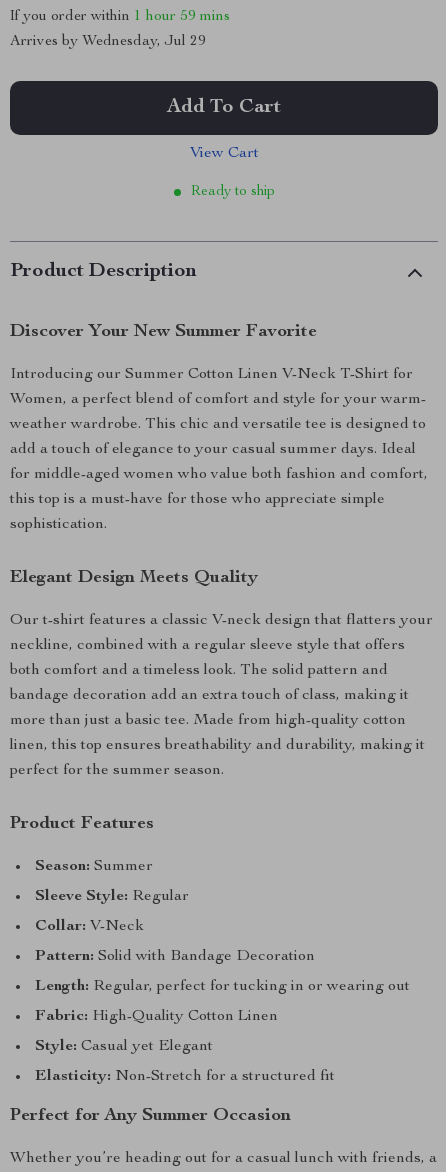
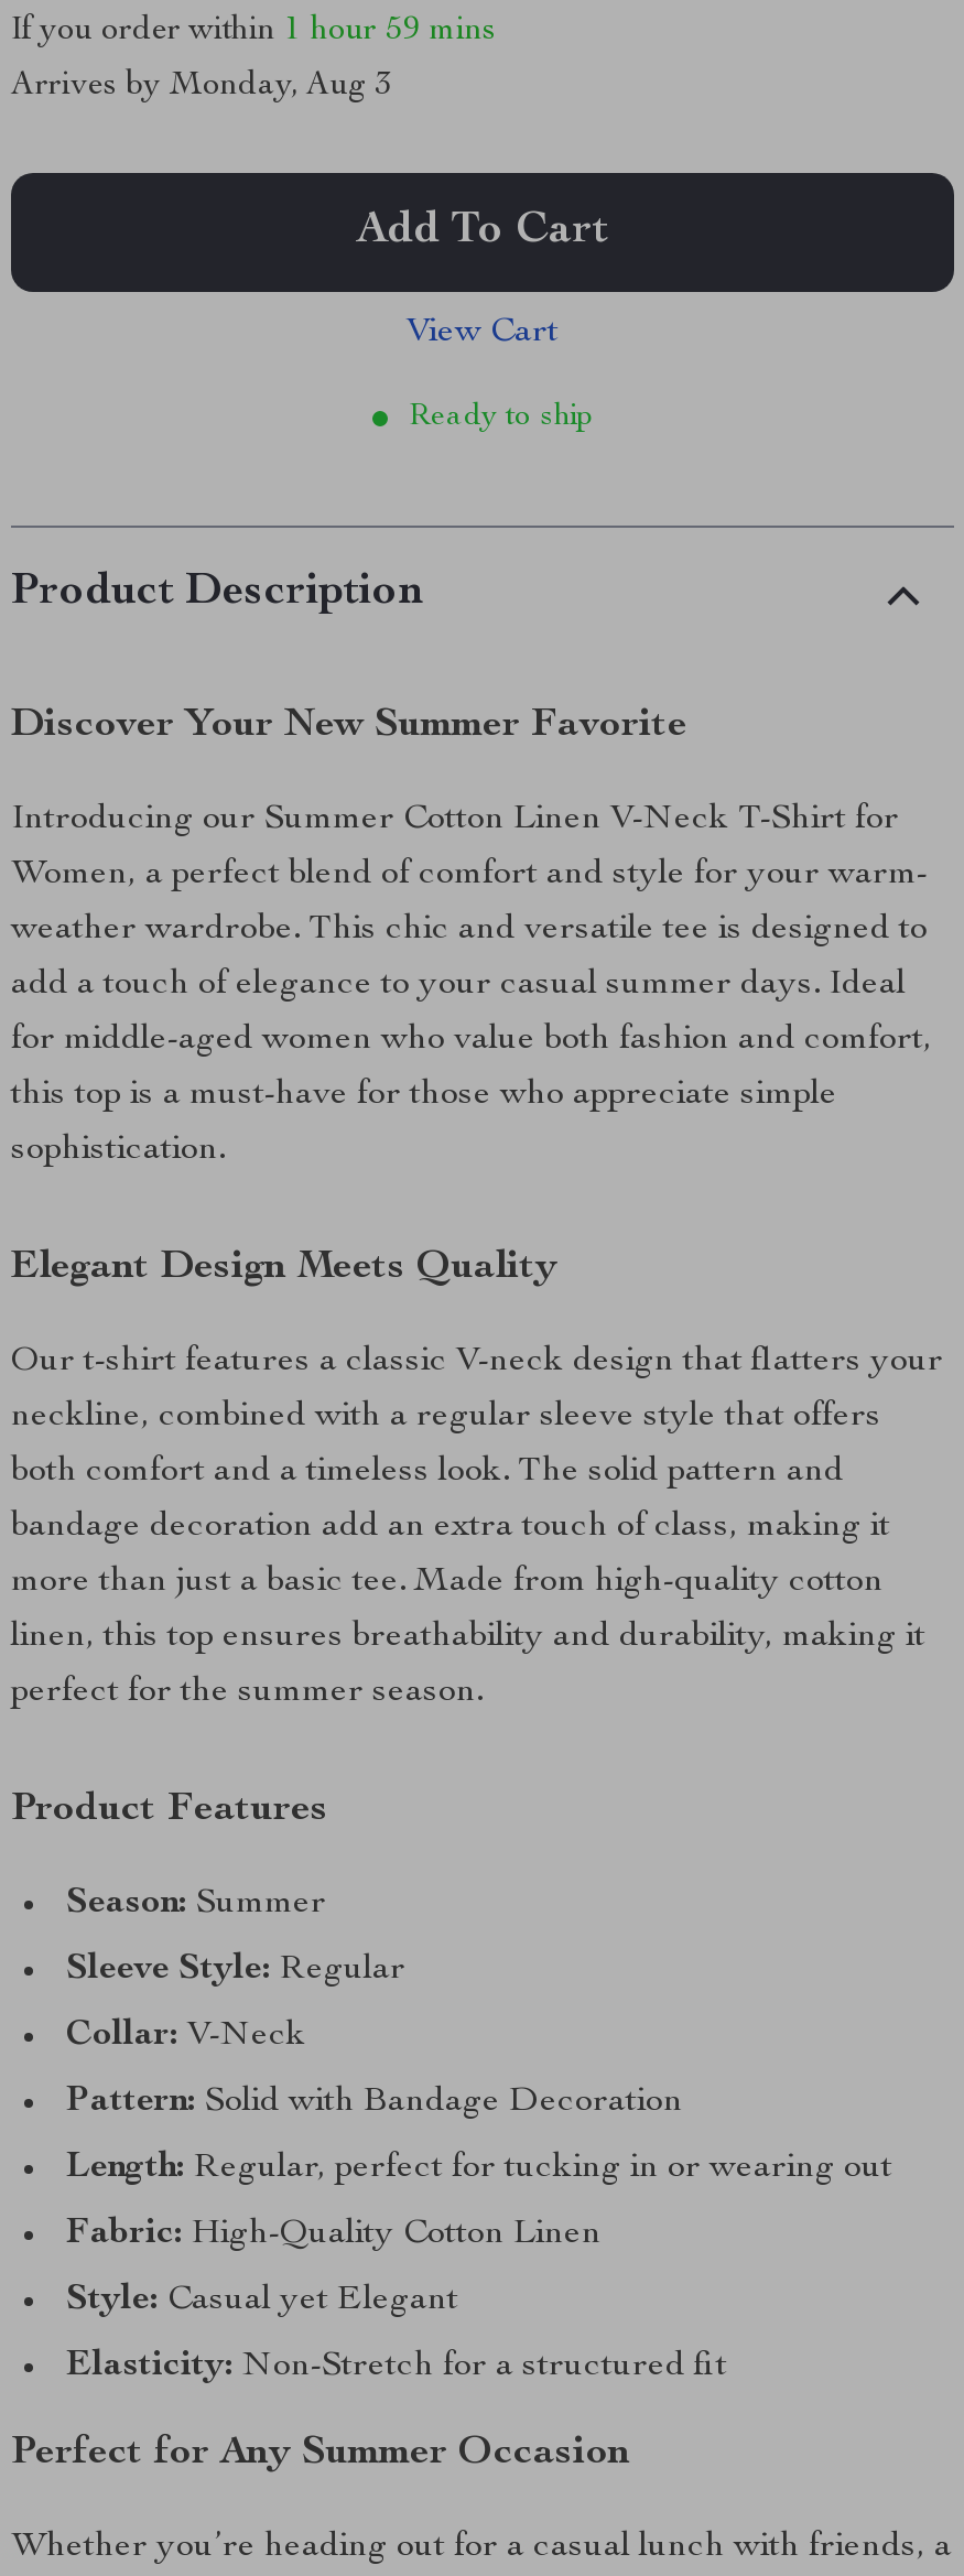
- Arrives by Wednesday, Jul 29
+ Arrives by Monday, Aug 3
